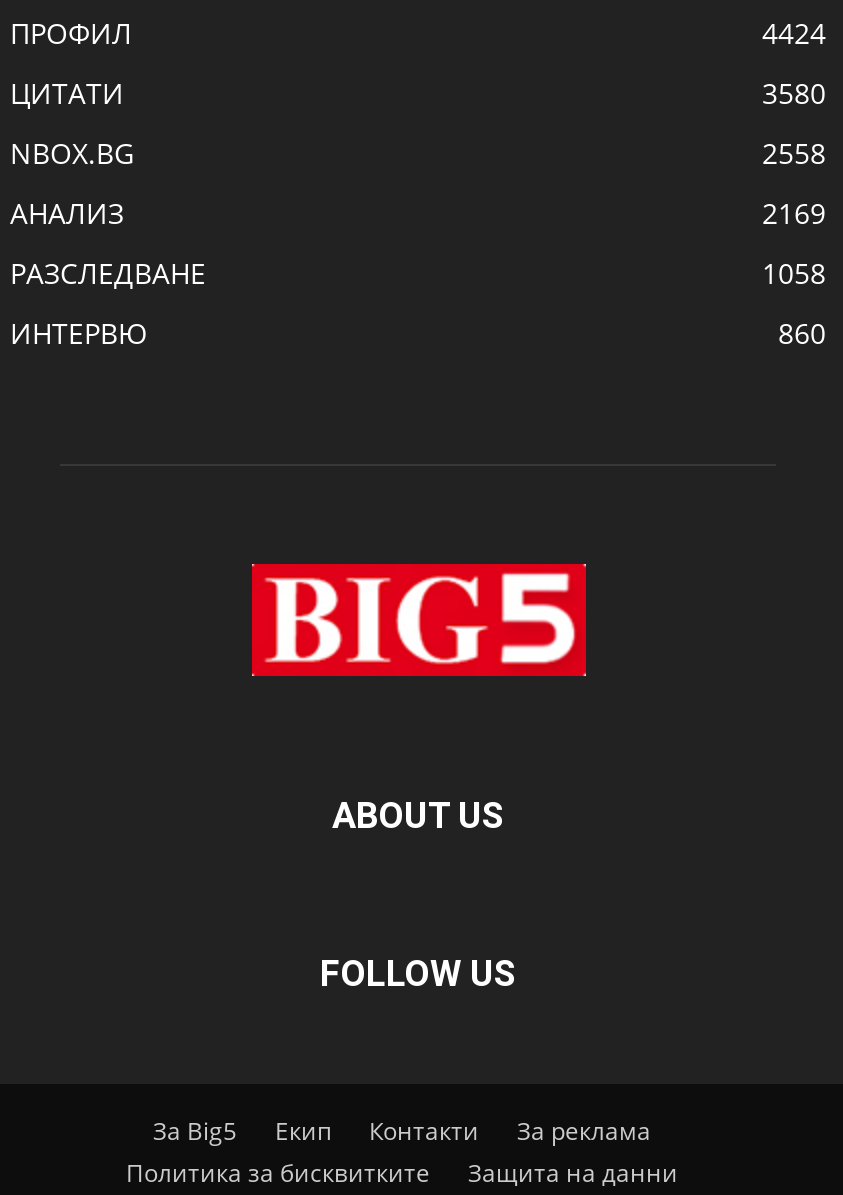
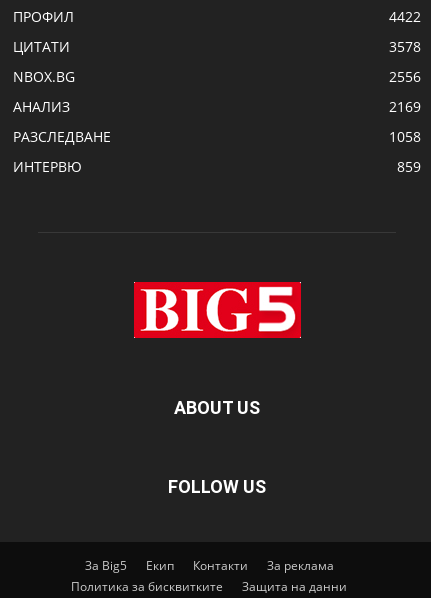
- 4424
+ 4422

- 3580
+ 3578

- 2558
+ 2556

- 860
+ 859
